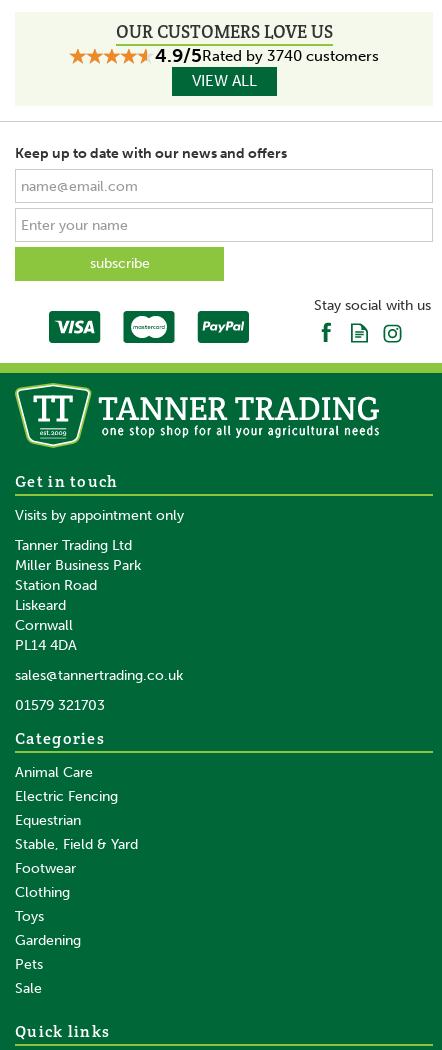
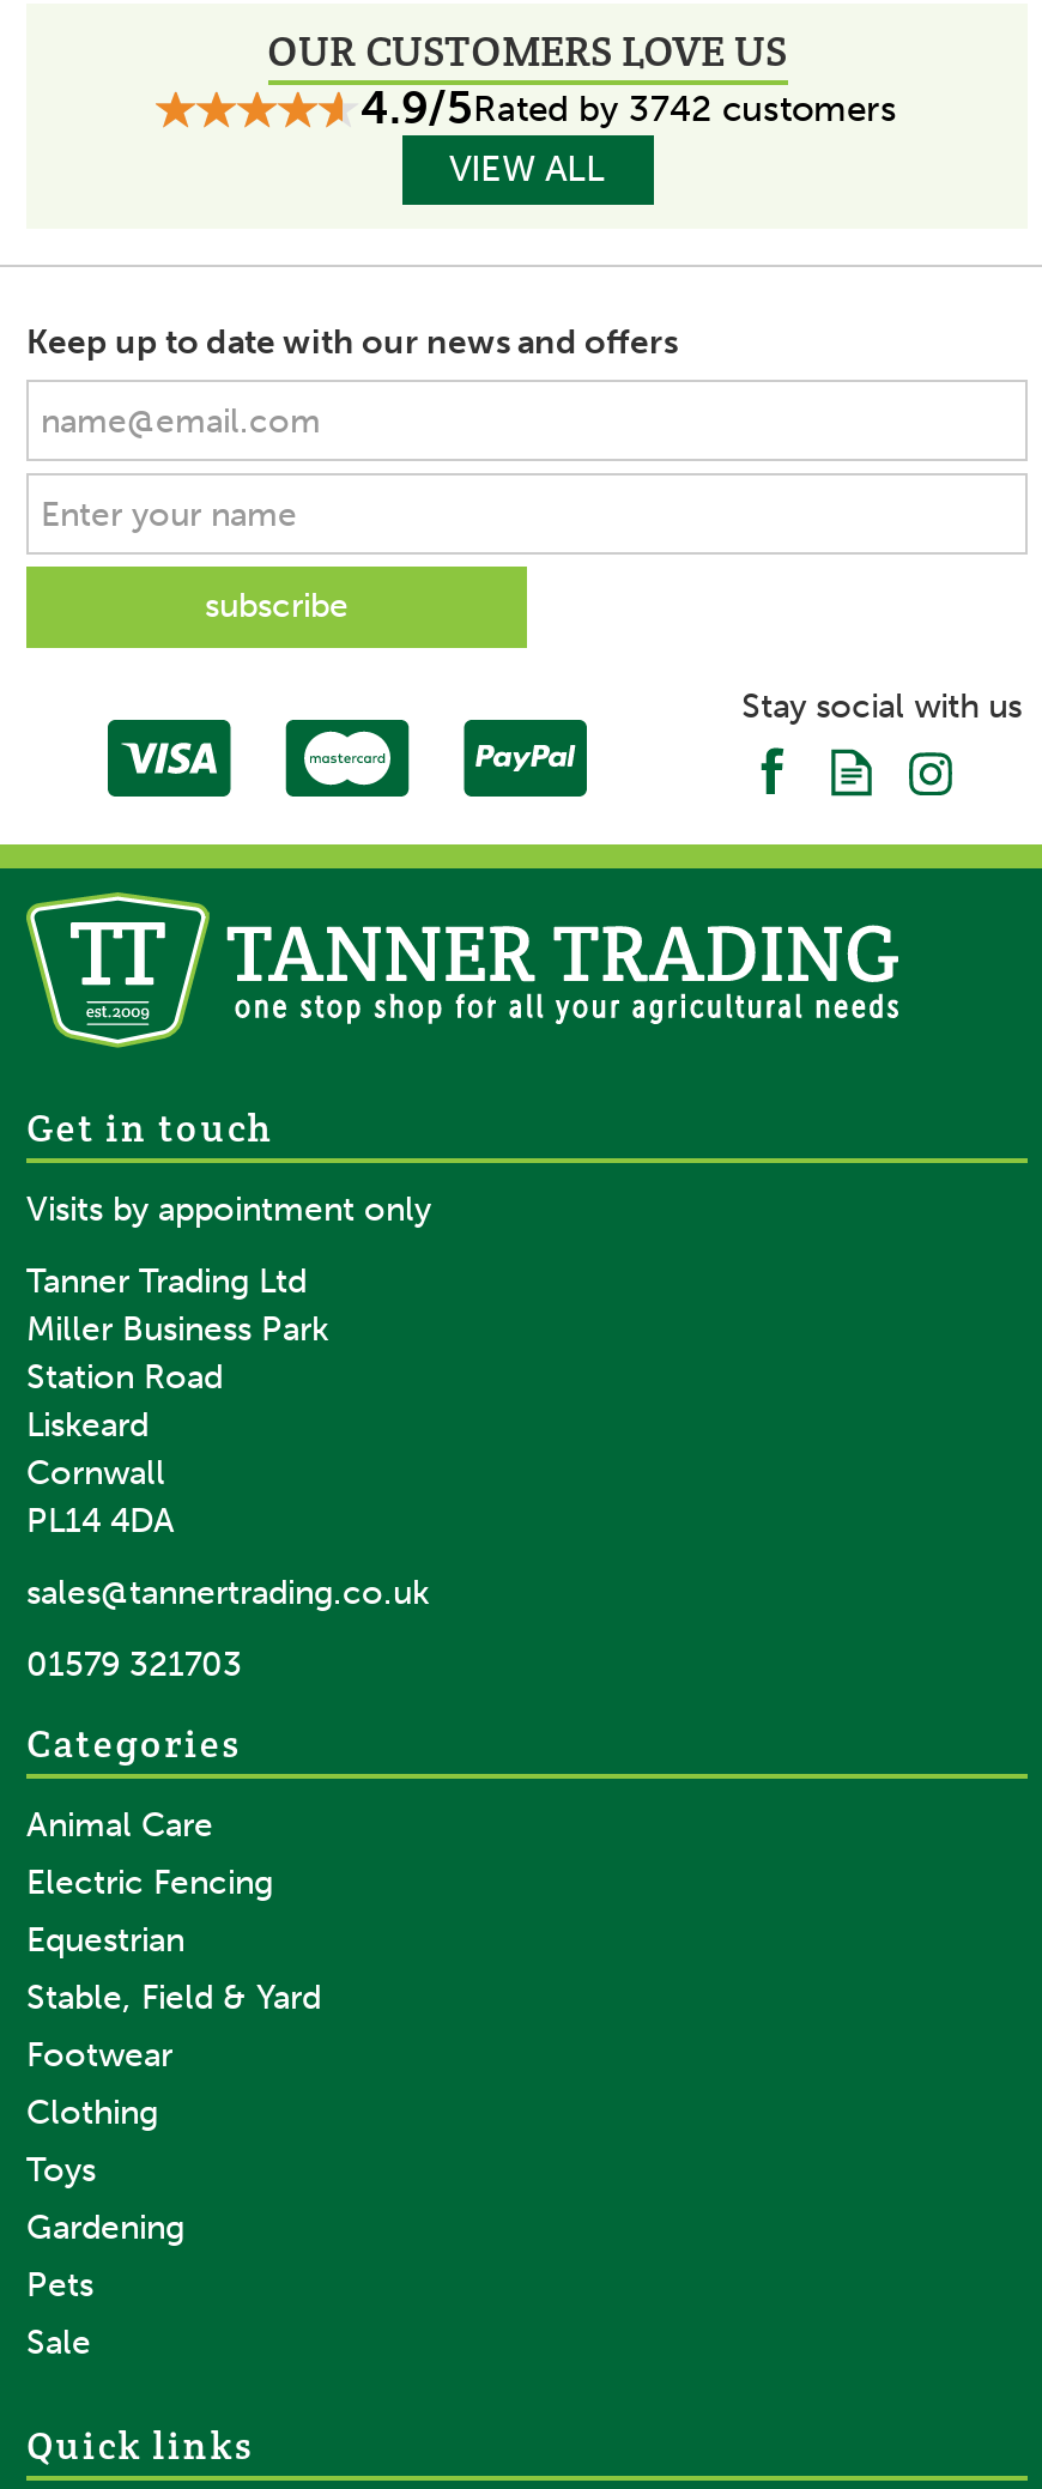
- 4.9/5Rated by 3740 customers
+ 4.9/5Rated by 3742 customers
